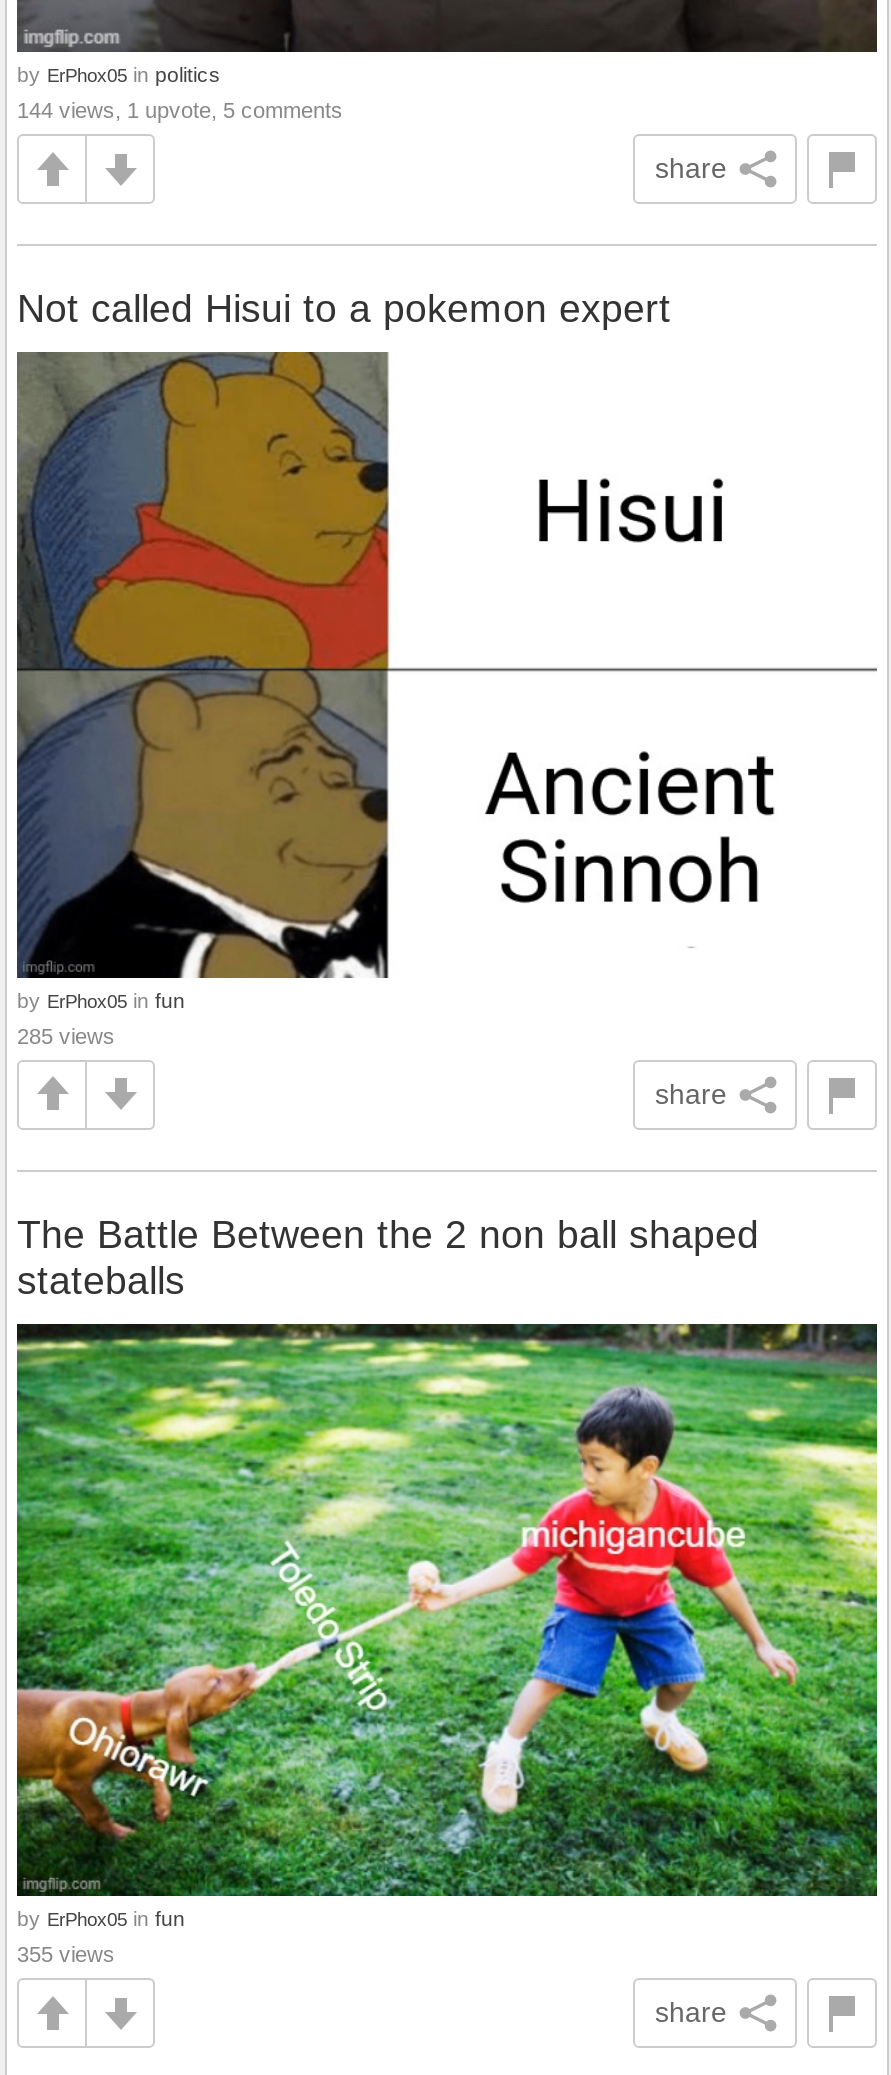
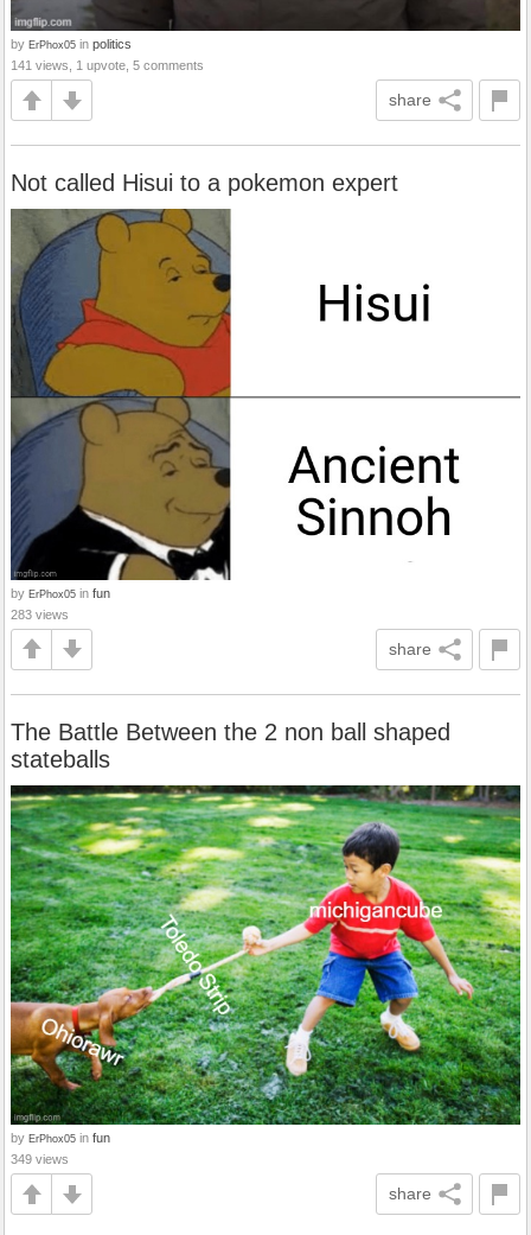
- 144 views, 1 upvote, 5 comments
+ 141 views, 1 upvote, 5 comments

- 285 views
+ 283 views

- 355 views
+ 349 views
